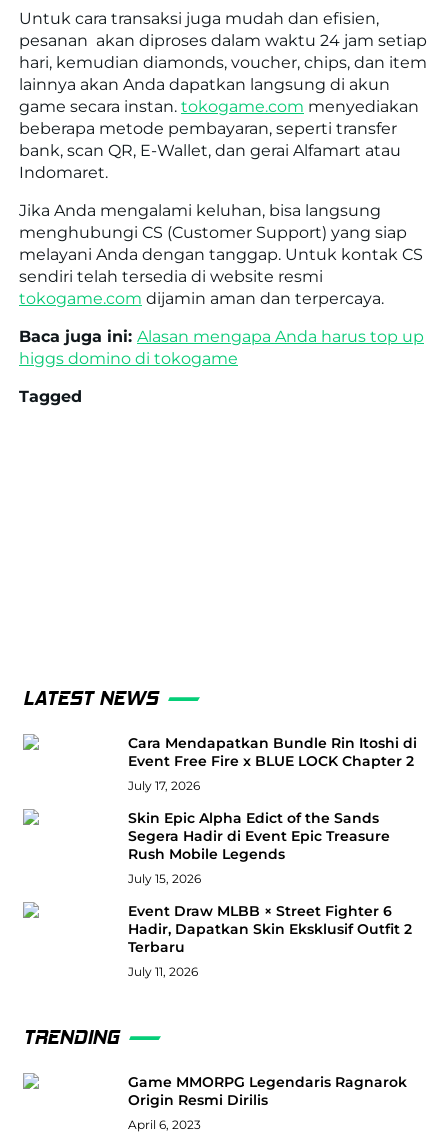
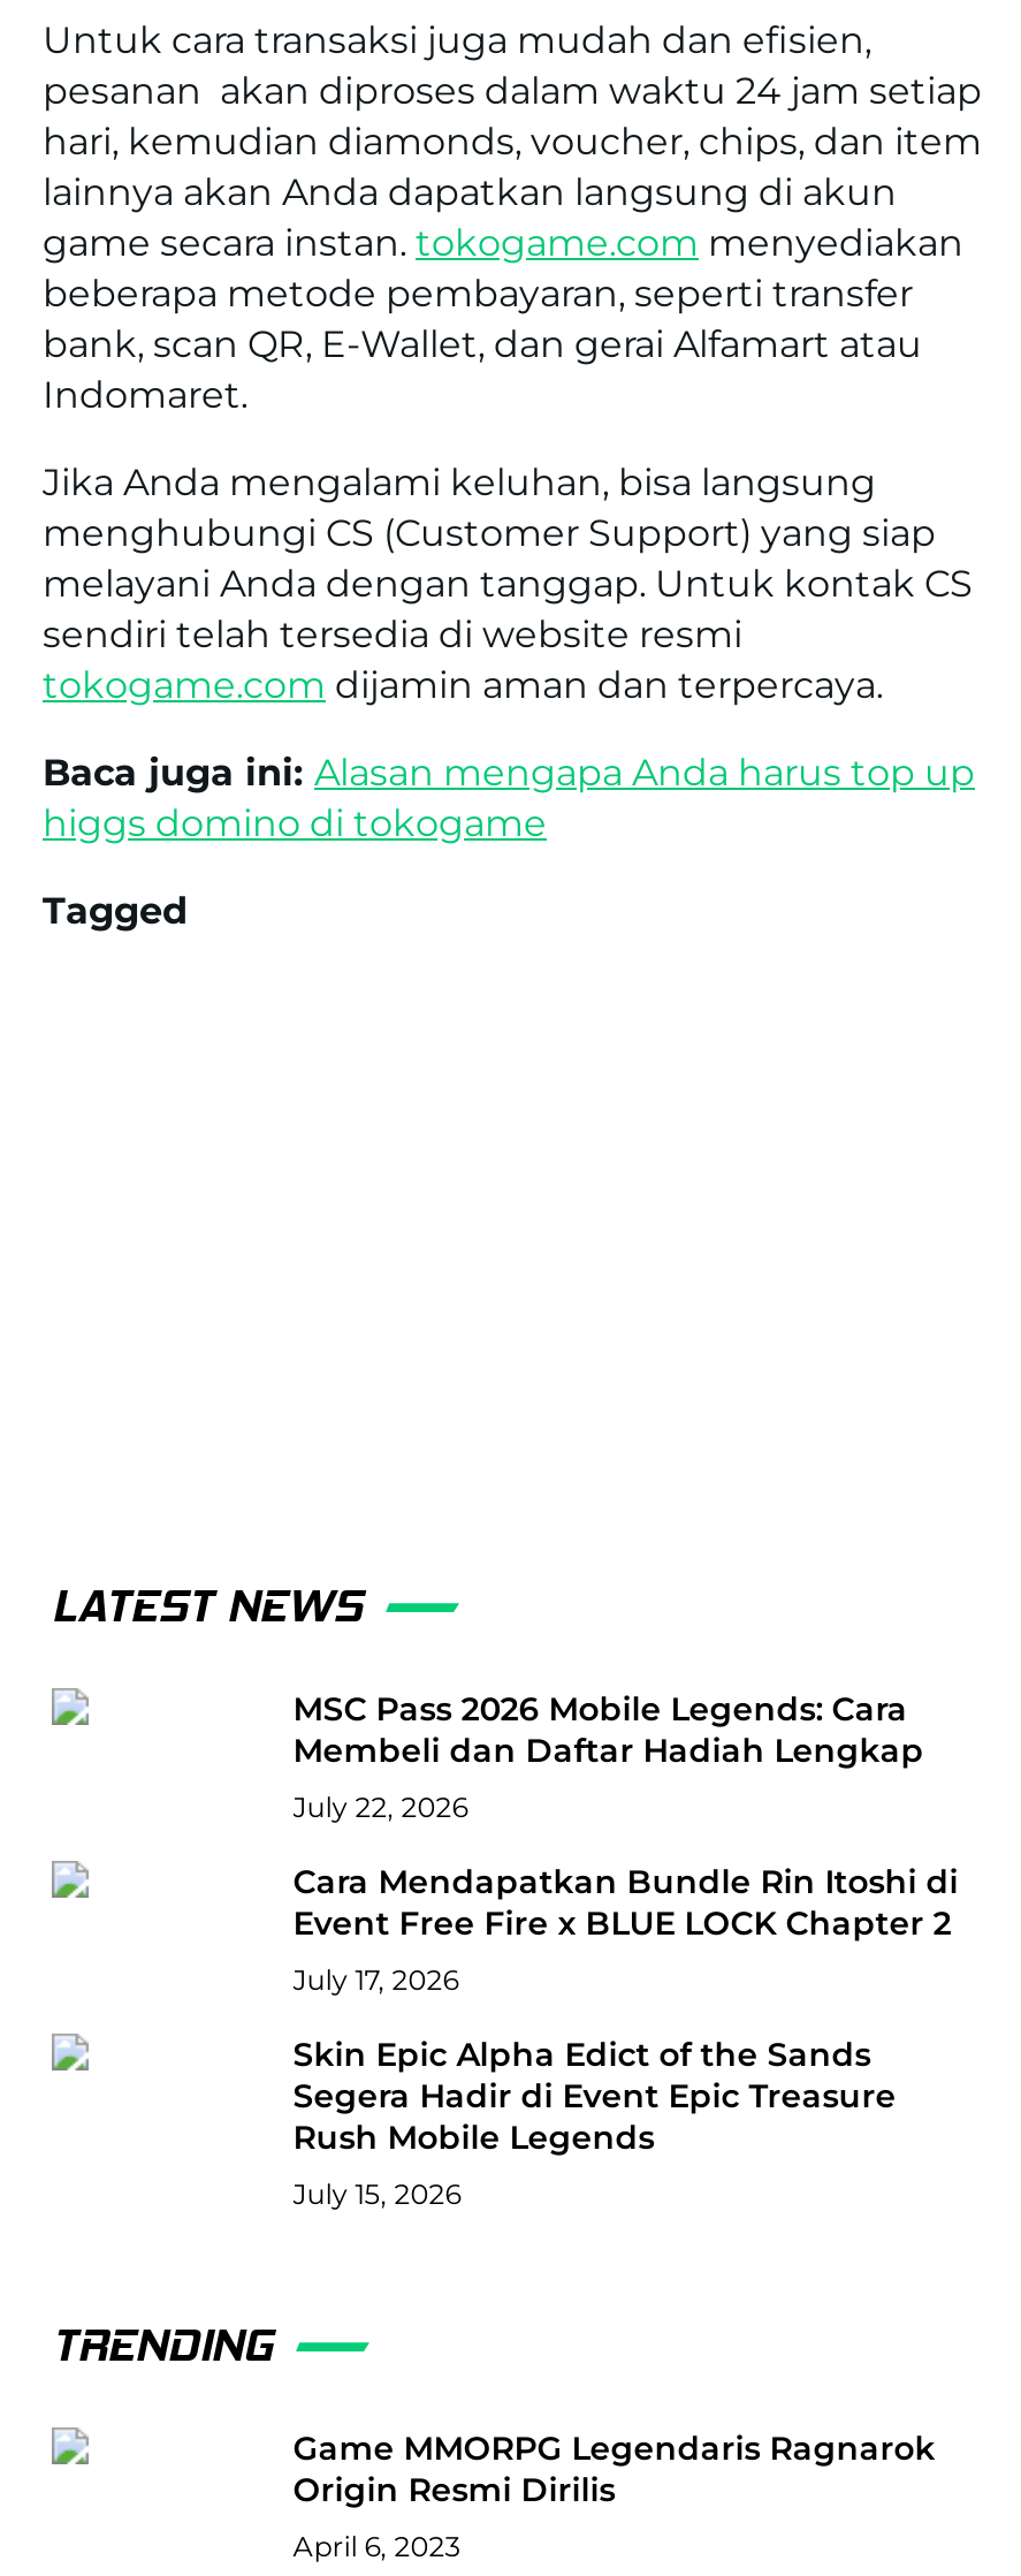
+ MSC Pass 2026 Mobile Legends: Cara
+ Membeli dan Daftar Hadiah Lengkap
+ July 22, 2026

moved down: Cara Mendapatkan Bundle Rin Itoshi di | Event Free Fire x BLUE LOCK Chapter 2 | July 17, 2026 | Skin Epic Alpha Edict of the Sands | Segera Hadir di Event Epic Treasure | Rush Mobile Legends | July 15, 2026

- Event Draw MLBB × Street Fighter 6
- Hadir, Dapatkan Skin Eksklusif Outfit 2
- Terbaru
- July 11, 2026
